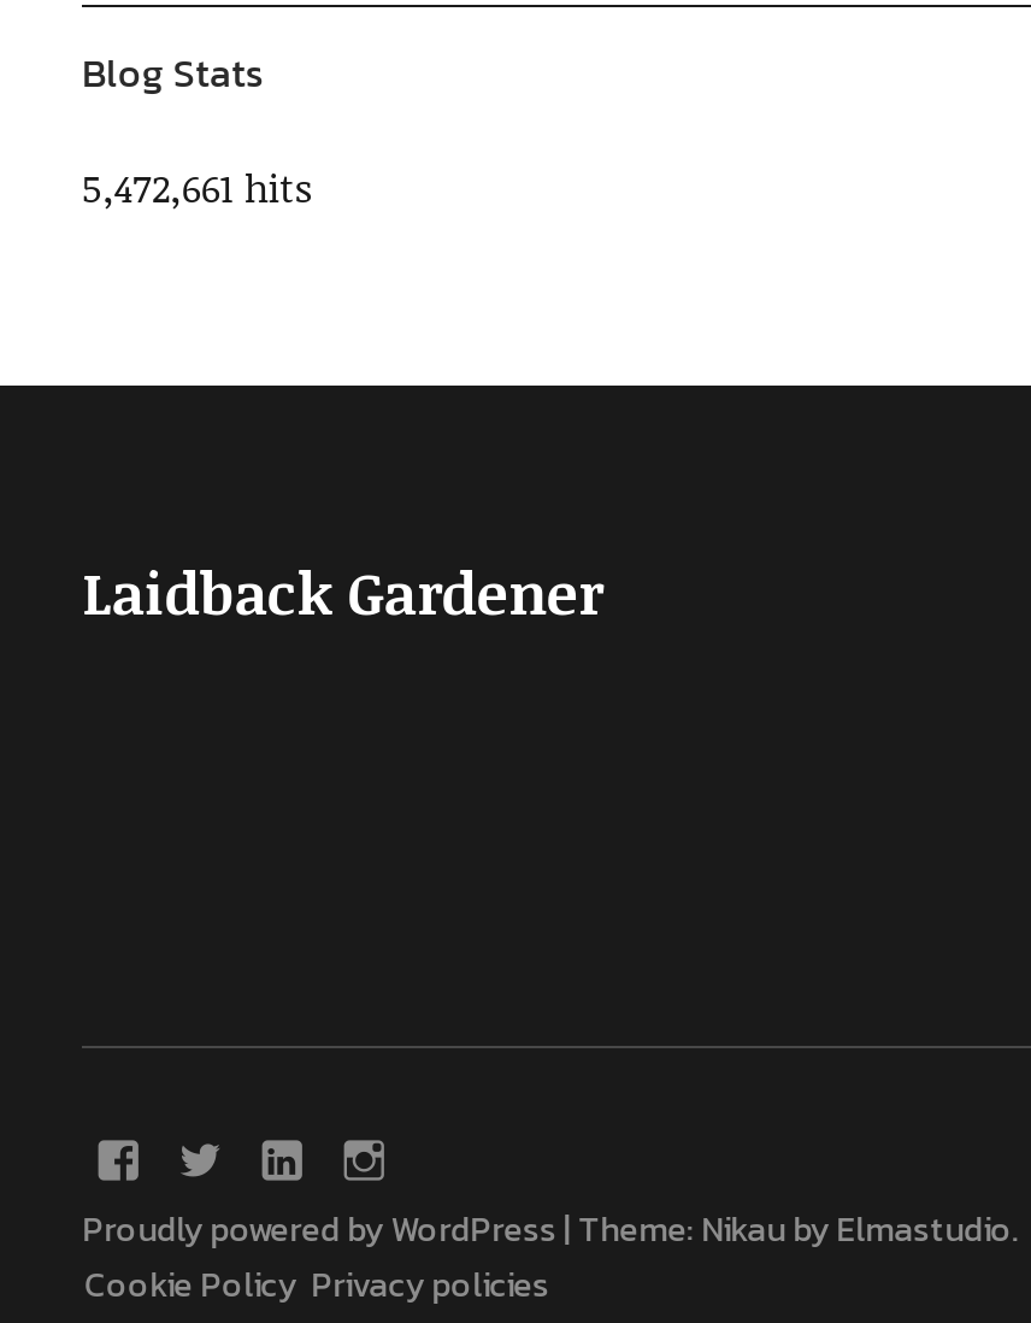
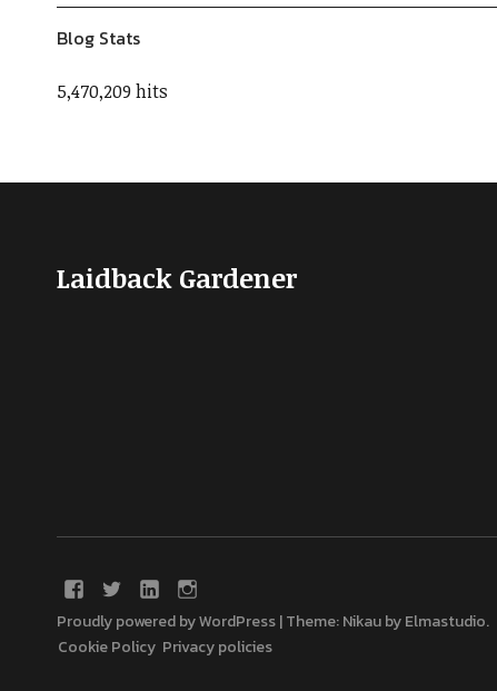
- 5,472,661 hits
+ 5,470,209 hits
